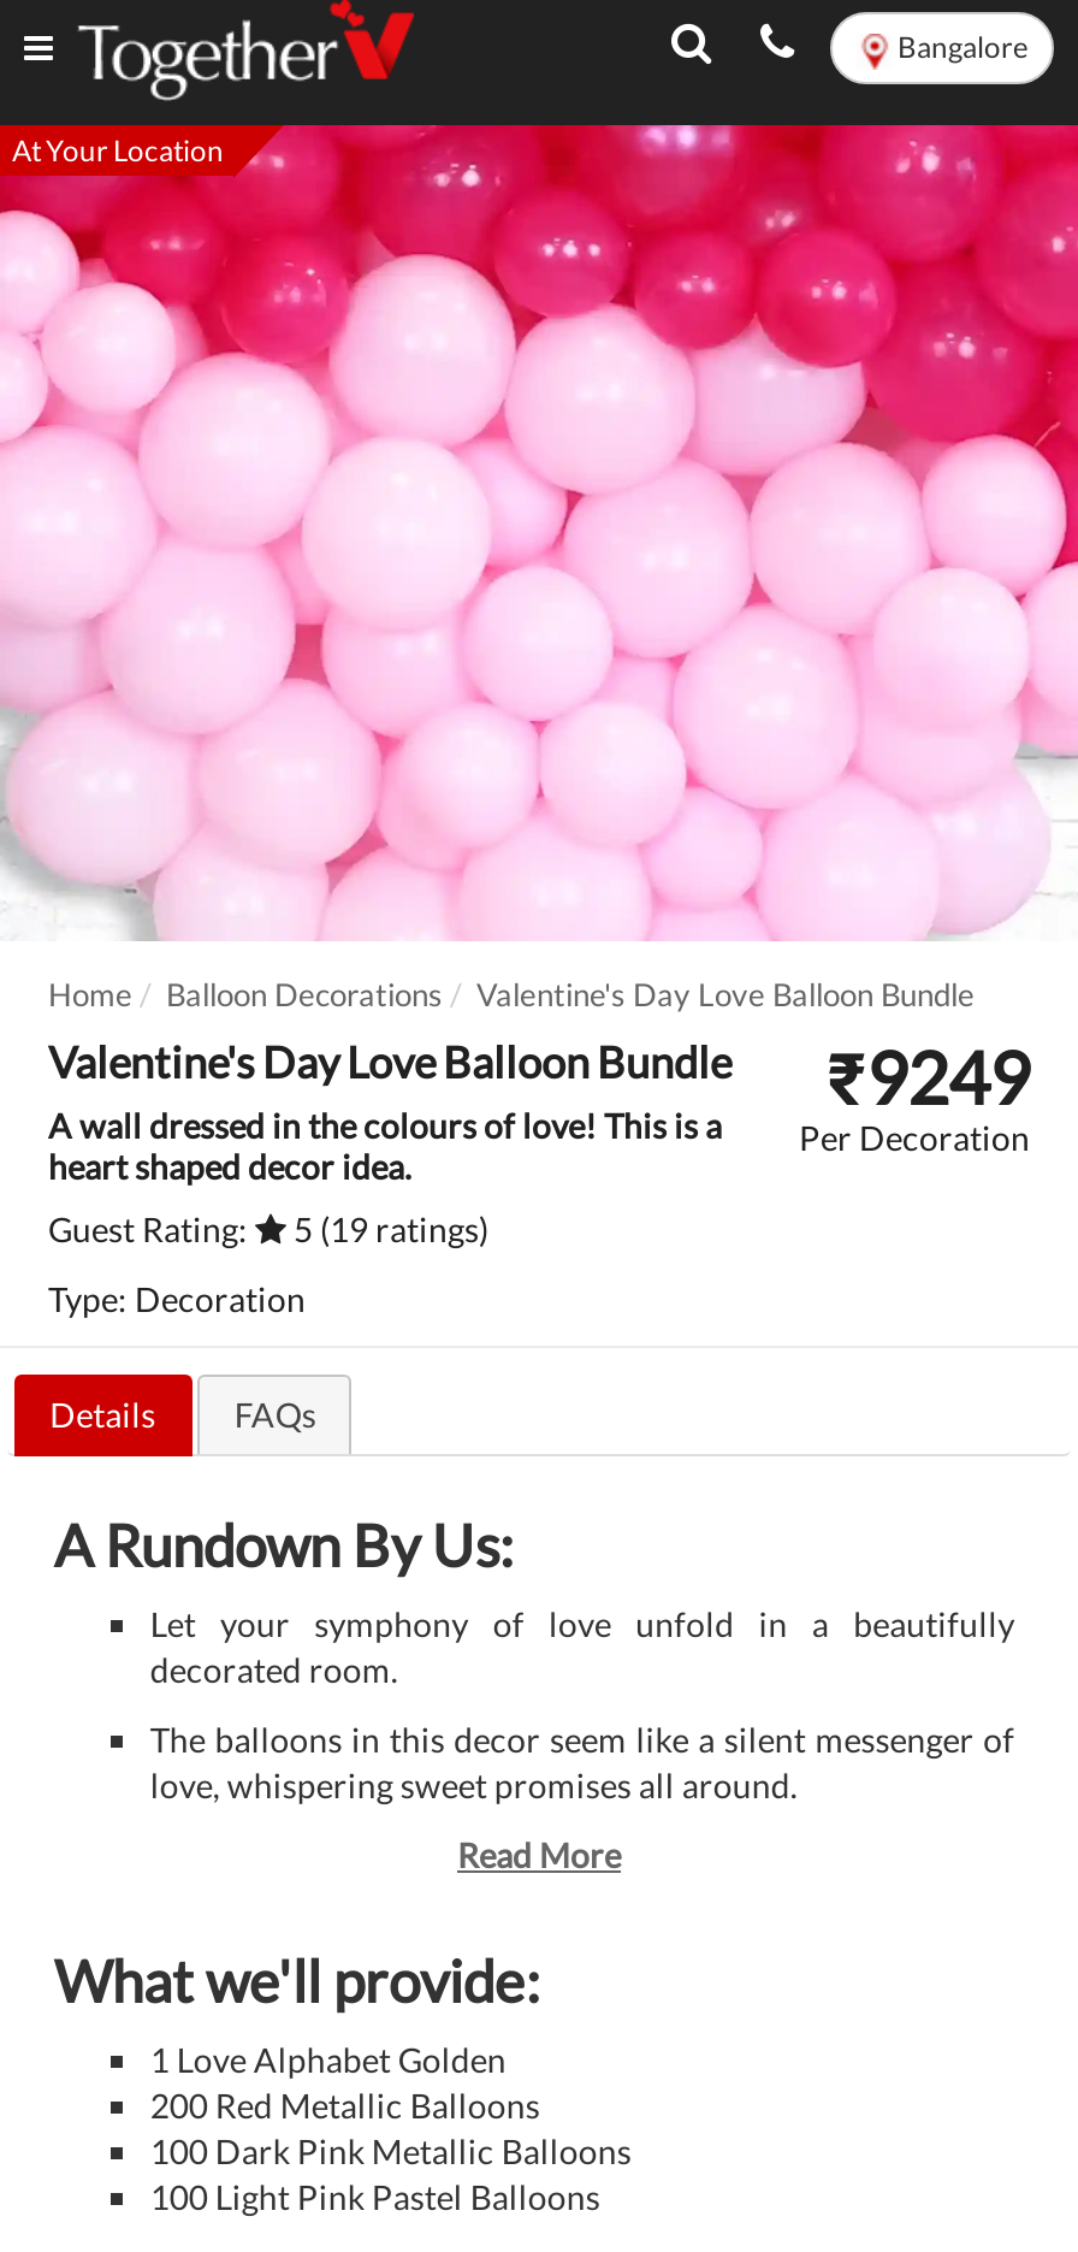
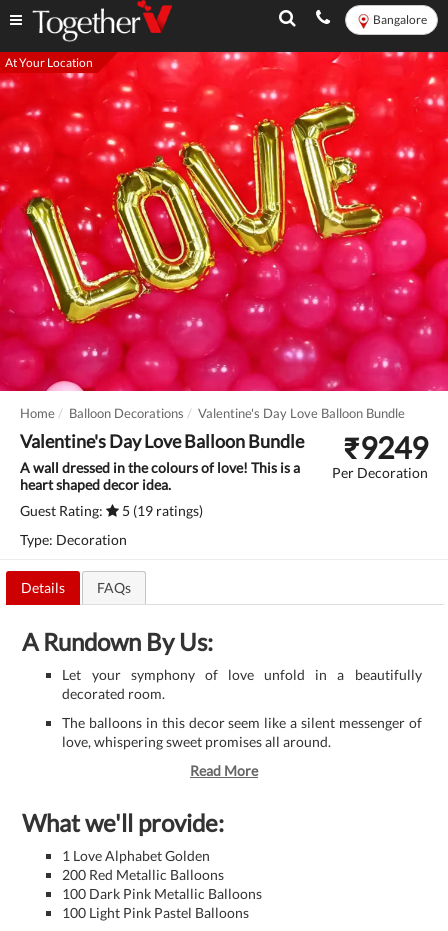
- [image]
+ [image]
